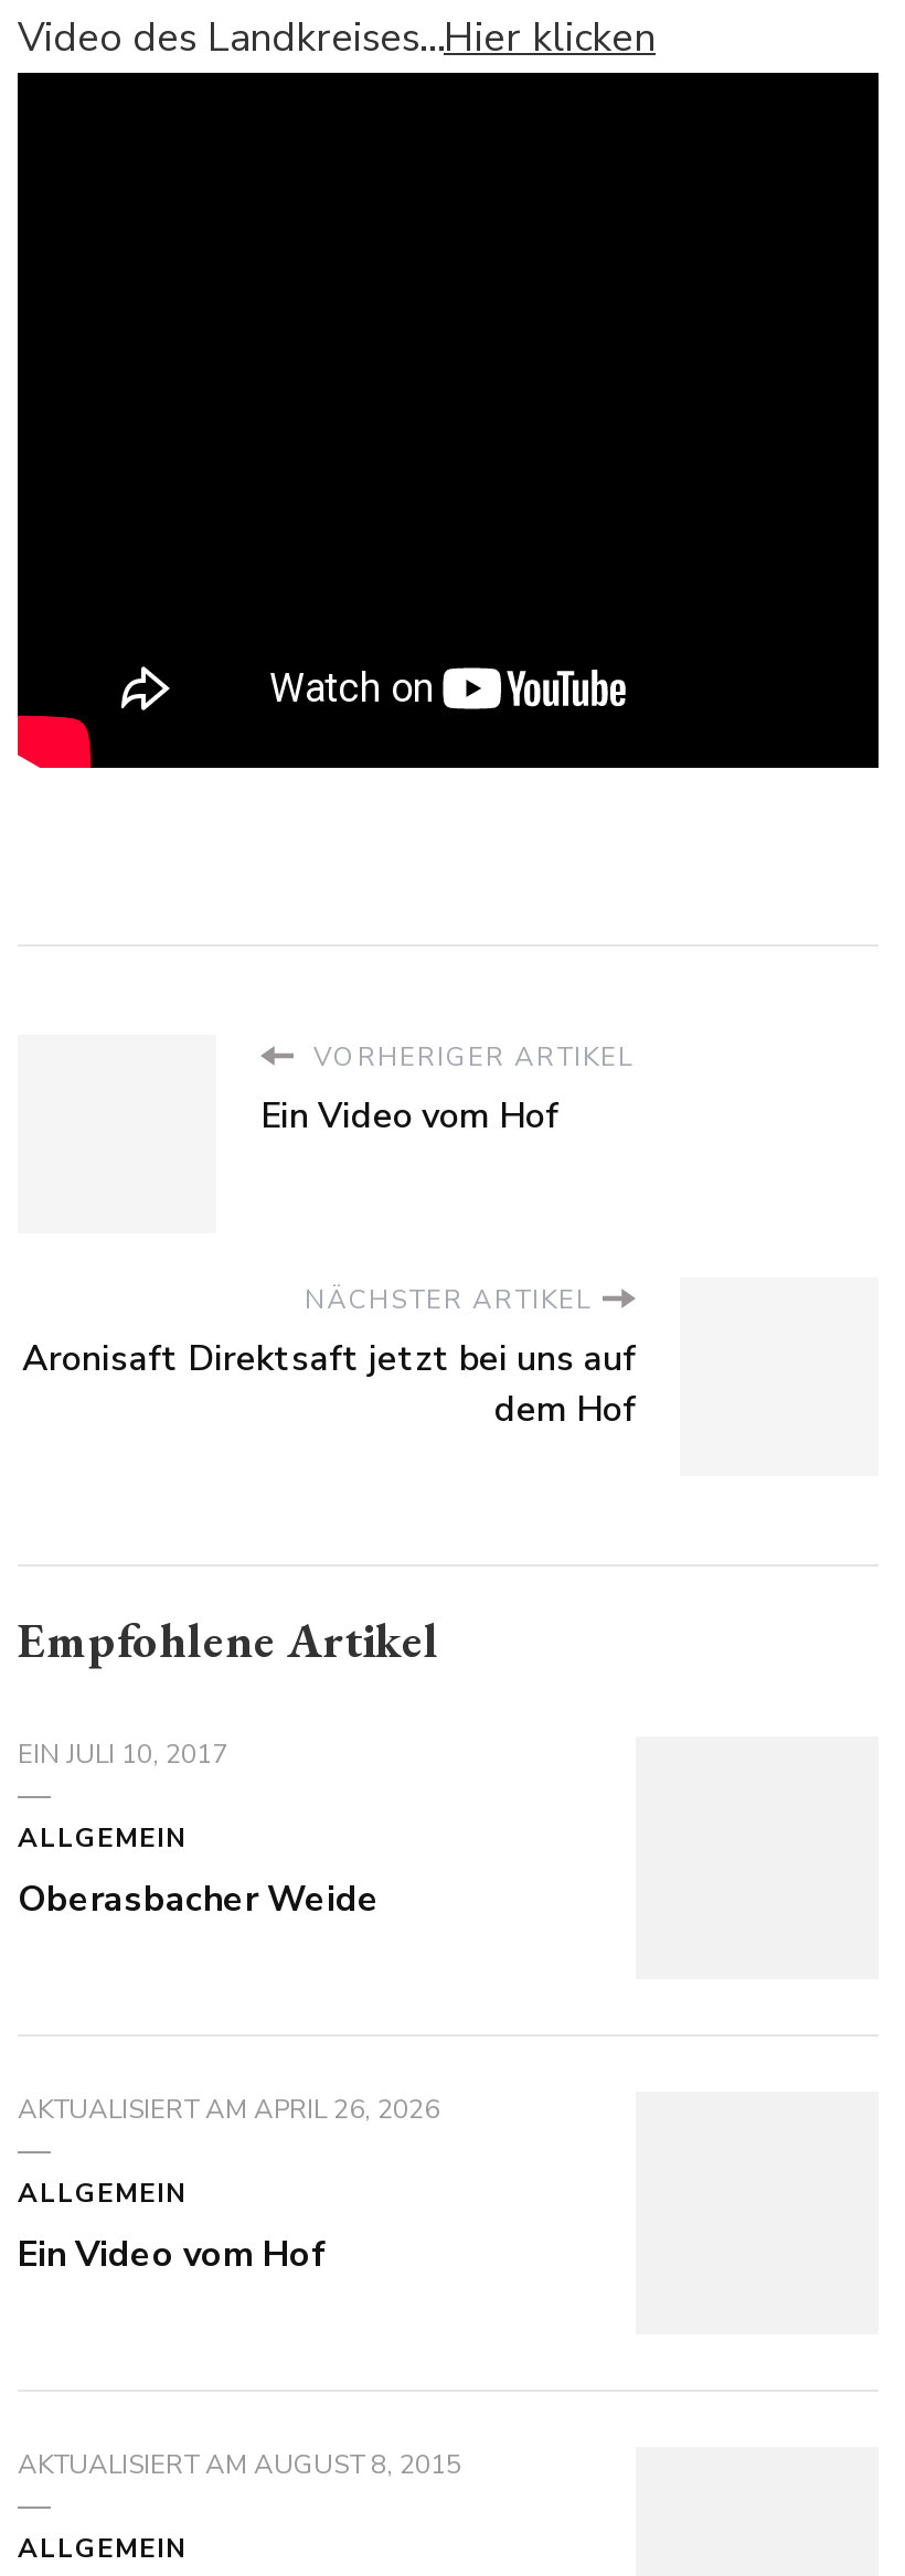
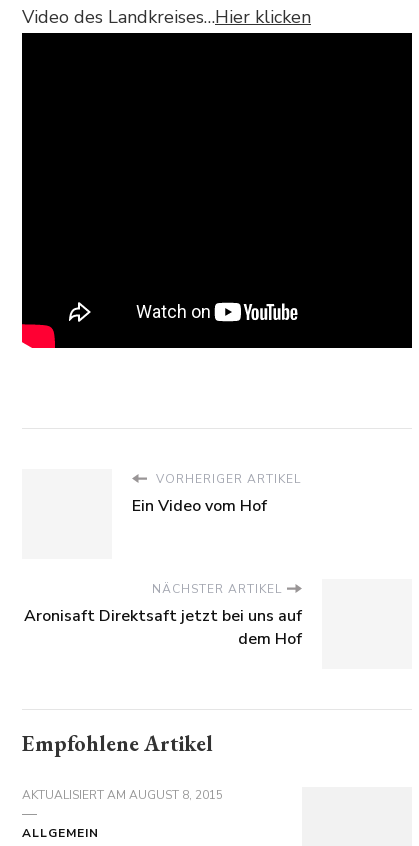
- EIN JULI 10, 2017
- ALLGEMEIN
- Oberasbacher Weide

- AKTUALISIERT AM APRIL 26, 2026
- ALLGEMEIN
- Ein Video vom Hof
